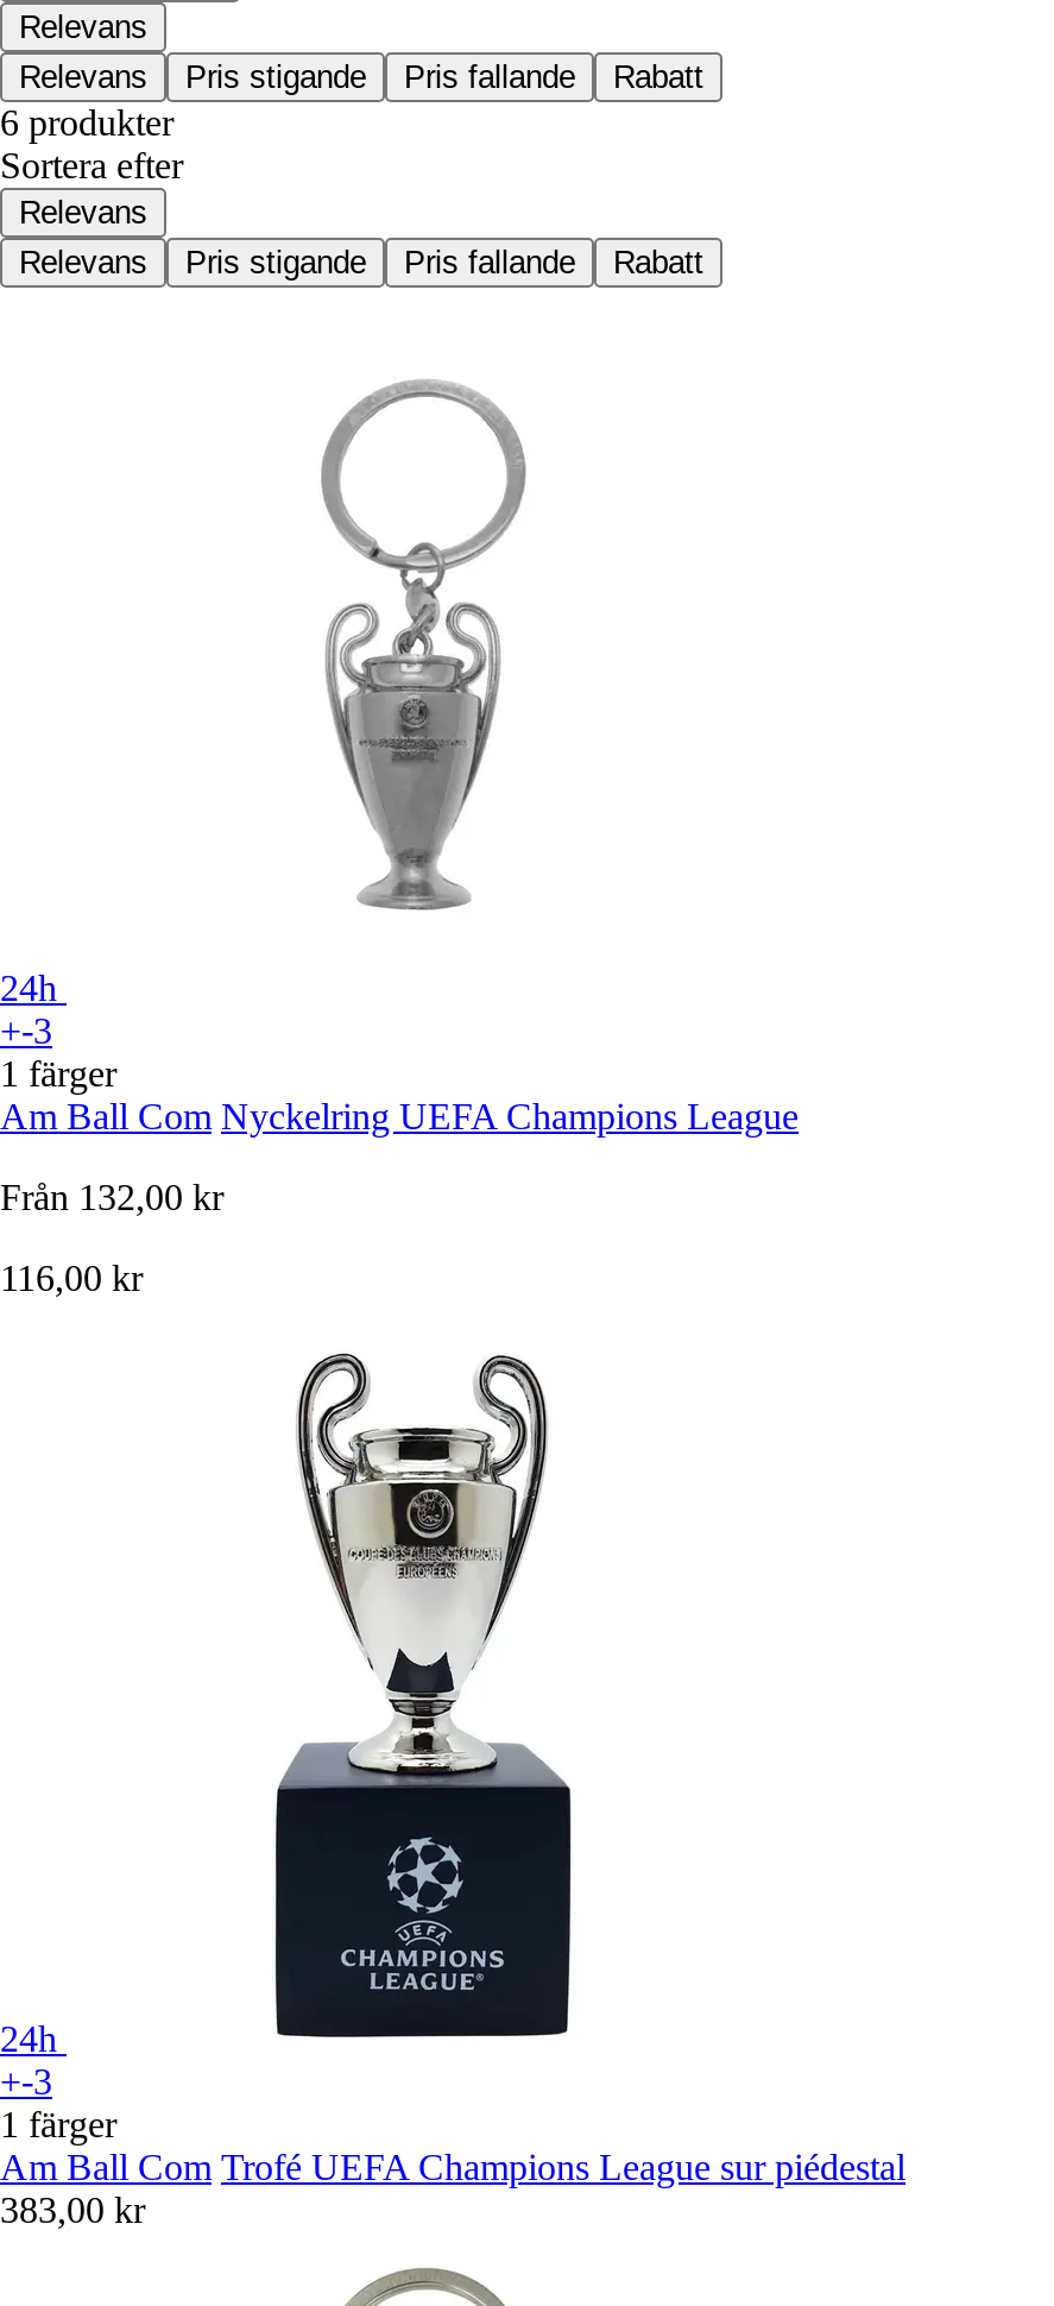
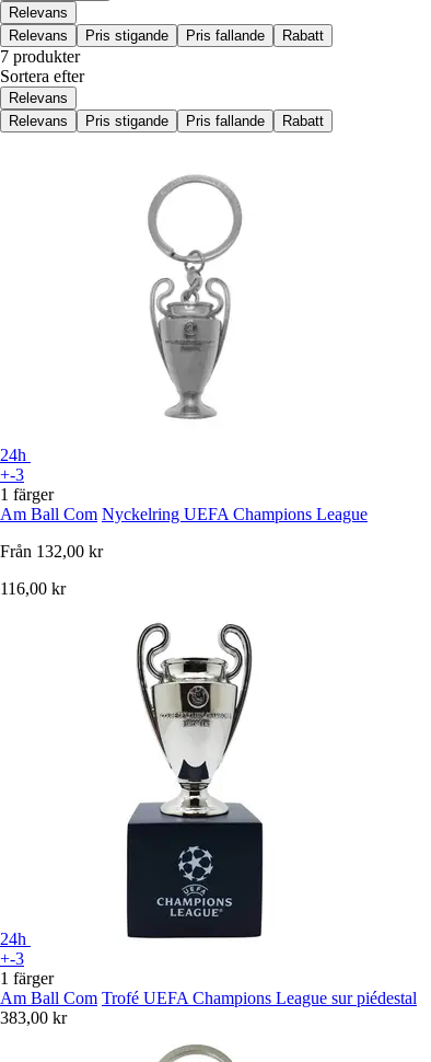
- 6 produkter
+ 7 produkter
